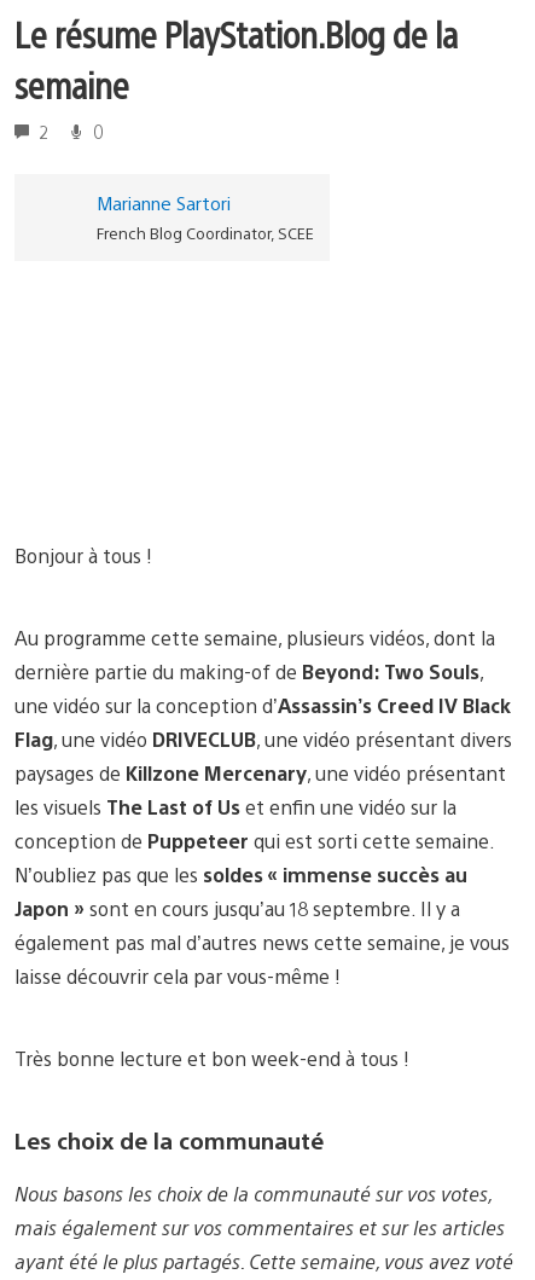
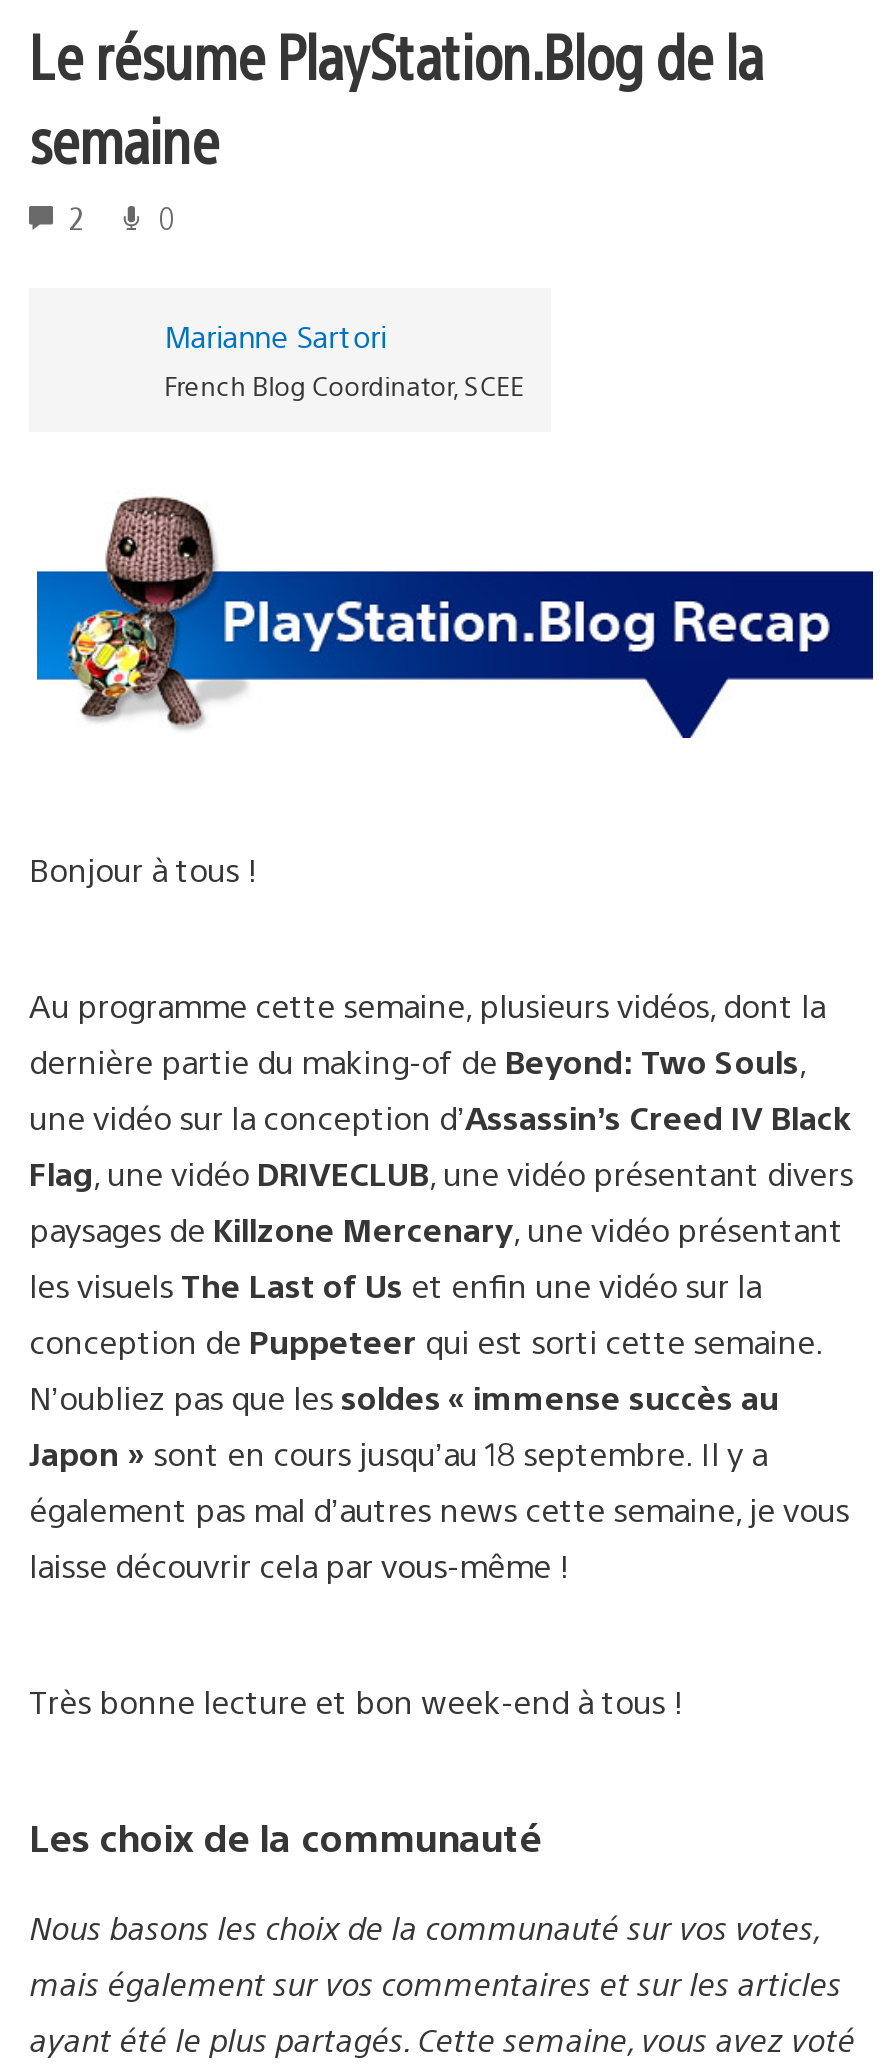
+ [image]
